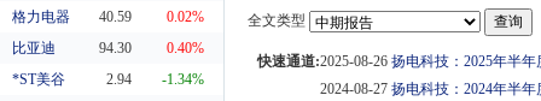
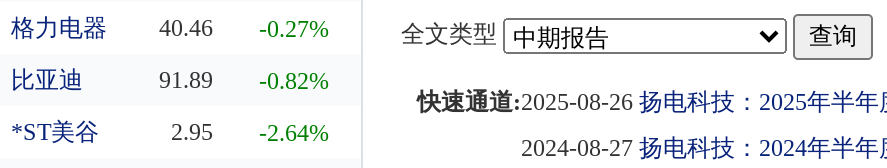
- 40.59
+ 40.46

- 0.02%
+ -0.27%

- 94.30
+ 91.89

- 0.40%
+ -0.82%

- 2.94
+ 2.95

- -1.34%
+ -2.64%
